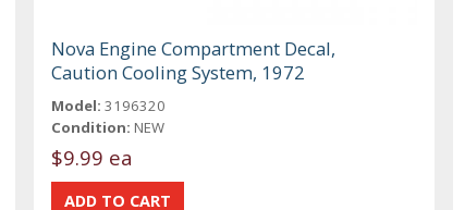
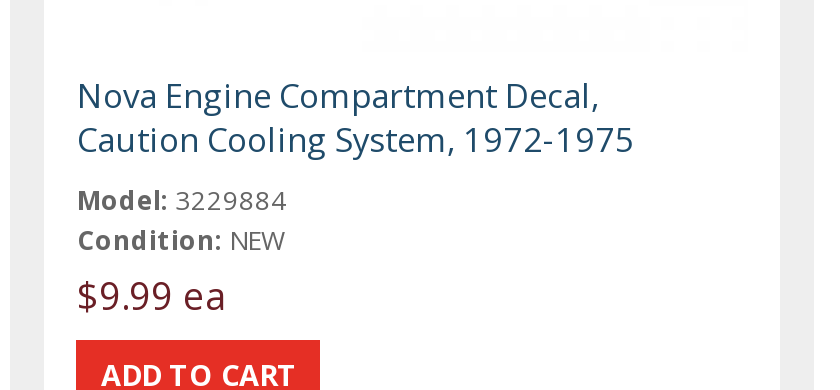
- Caution Cooling System, 1972
+ Caution Cooling System, 1972-1975

- Model: 3196320
+ Model: 3229884
